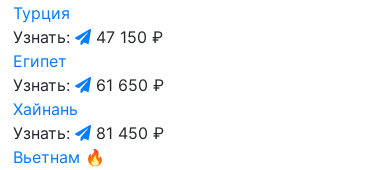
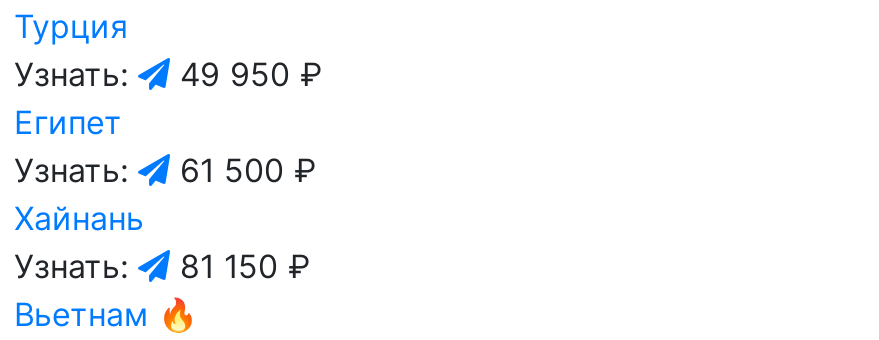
- Узнать: 47 150 ₽
+ Узнать: 49 950 ₽

- Узнать: 61 650 ₽
+ Узнать: 61 500 ₽

- Узнать: 81 450 ₽
+ Узнать: 81 150 ₽
